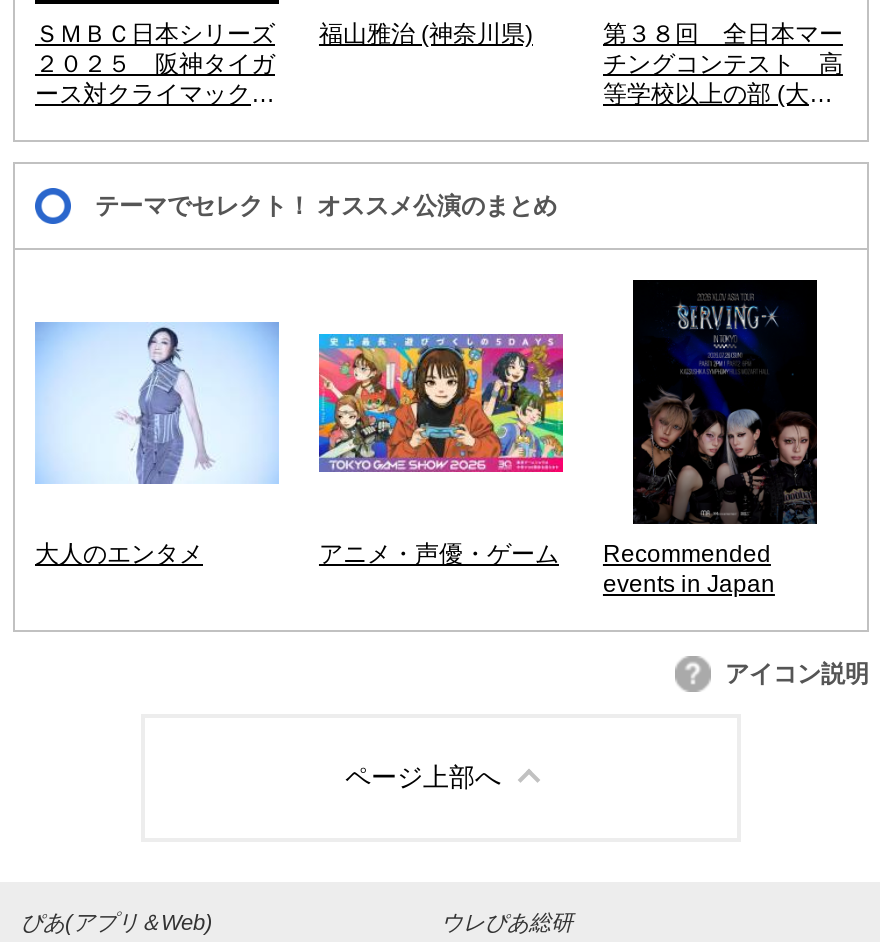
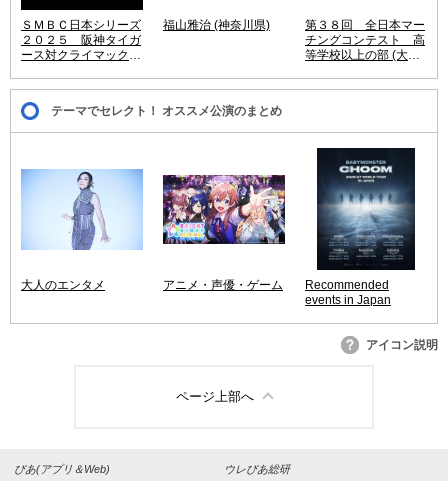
- [image]
+ [image]

- [image]
+ [image]
